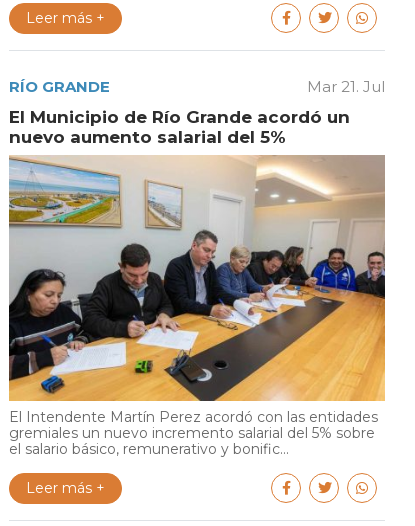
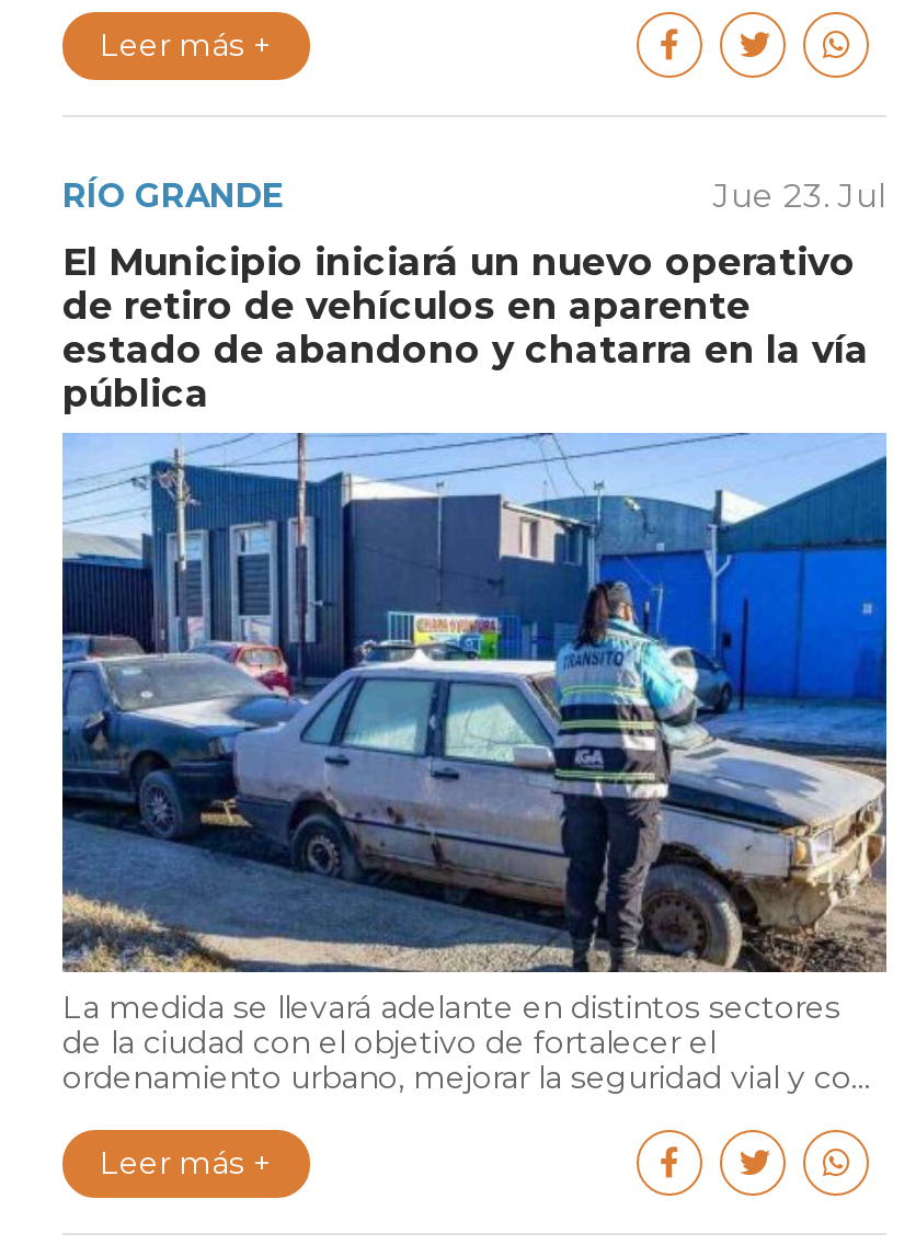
- Mar 21. Jul
+ Jue 23. Jul

- El Municipio de Río Grande acordó un
- nuevo aumento salarial del 5%
+ El Municipio iniciará un nuevo operativo
+ de retiro de vehículos en aparente
+ estado de abandono y chatarra en la vía
+ pública

- [image]
+ [image]

- El Intendente Martín Perez acordó con las entidades
- gremiales un nuevo incremento salarial del 5% sobre
- el salario básico, remunerativo y bonific...
+ La medida se llevará adelante en distintos sectores
+ de la ciudad con el objetivo de fortalecer el
+ ordenamiento urbano, mejorar la seguridad vial y co...
